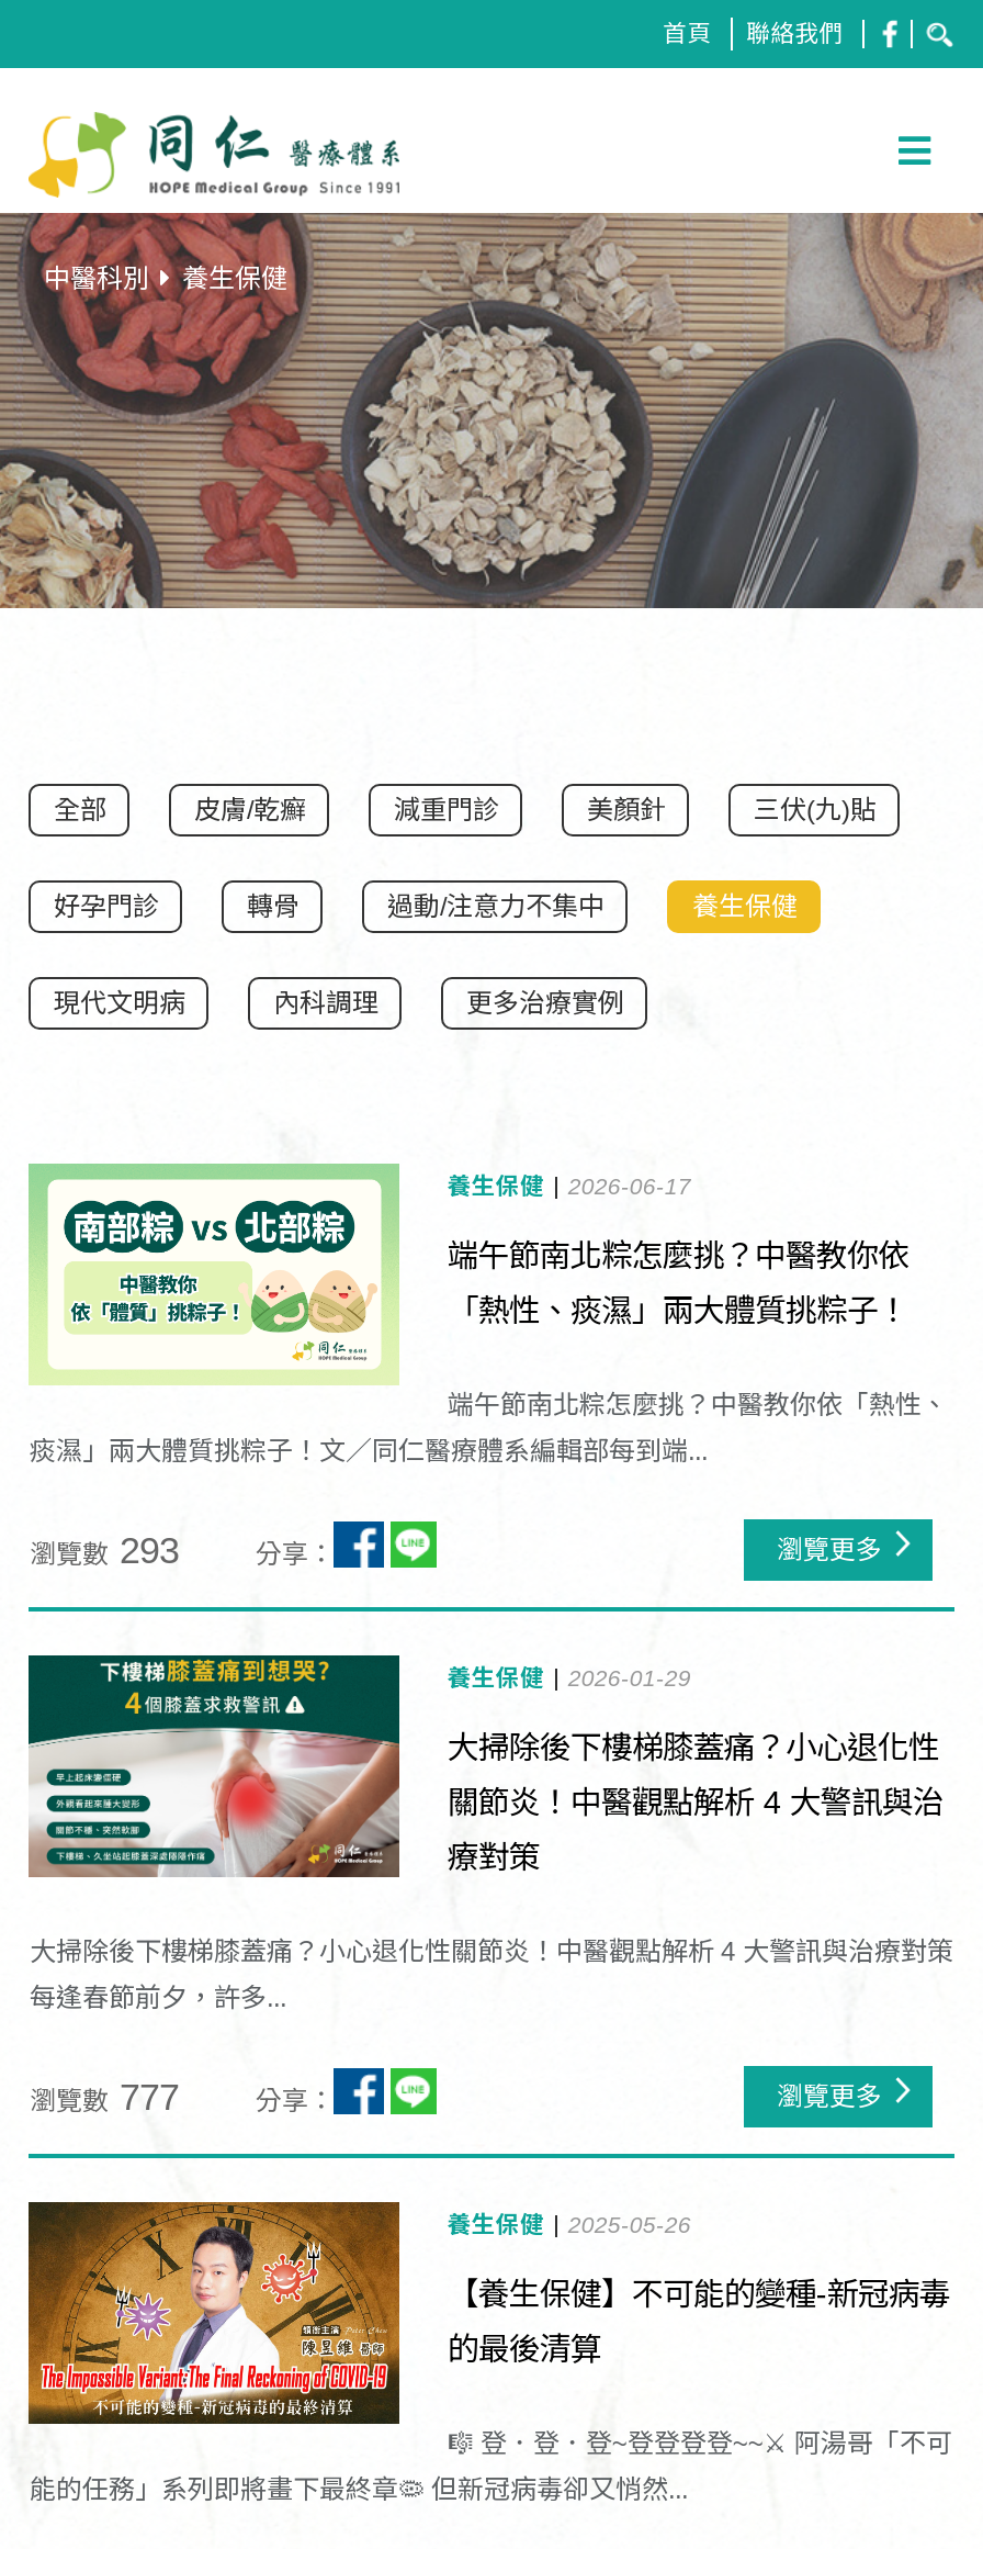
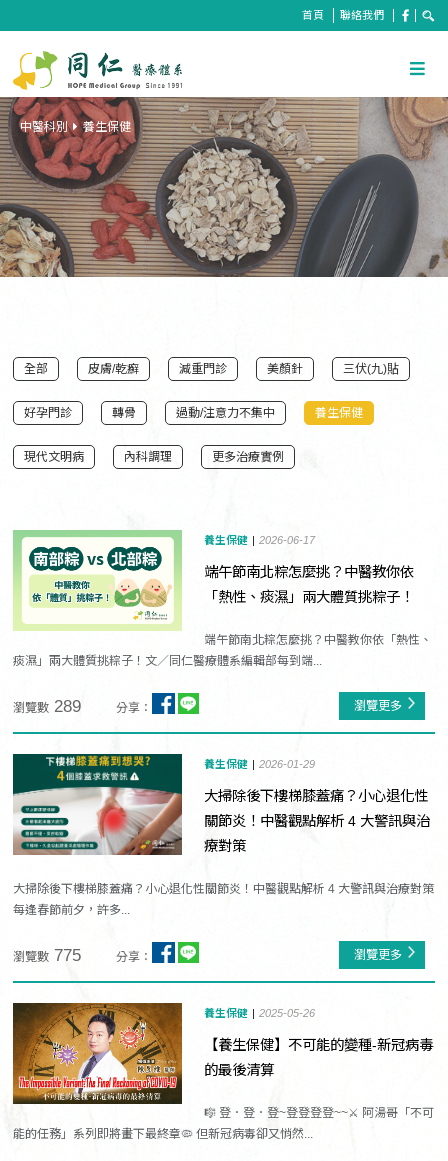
- 瀏覽數 293 分享：
+ 瀏覽數 289 分享：

- 瀏覽數 777 分享：
+ 瀏覽數 775 分享：
